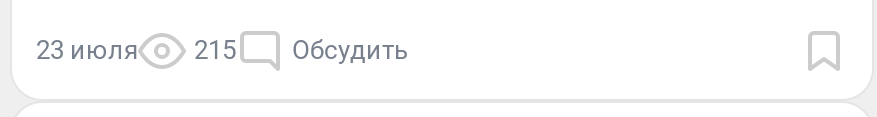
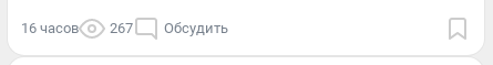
- 23 июля
- 215
+ 16 часов
+ 267
